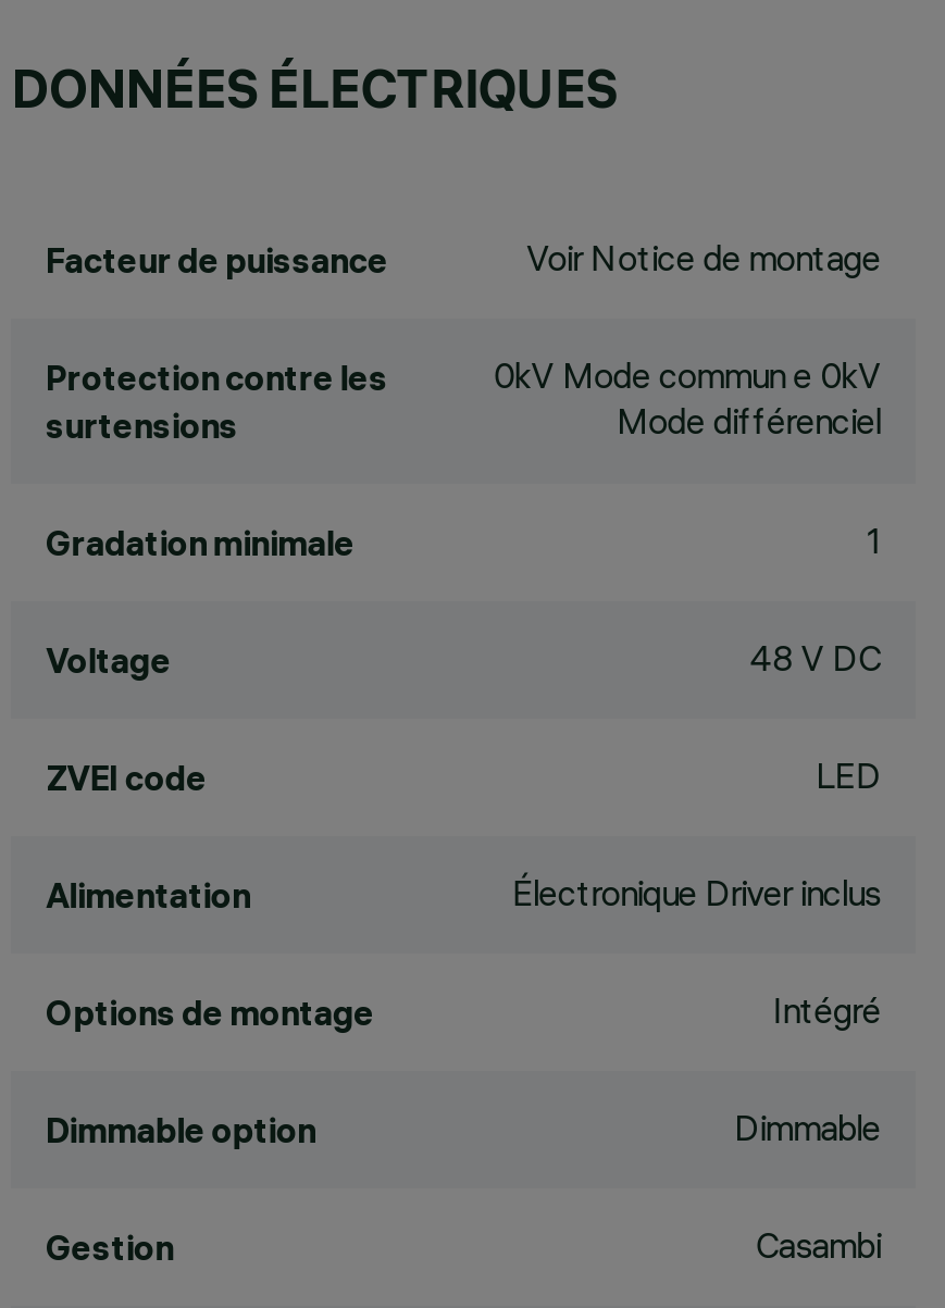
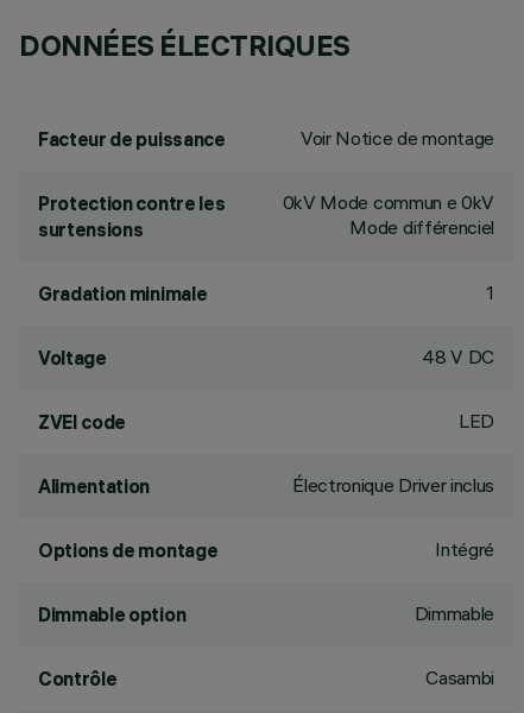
- Gestion
+ Contrôle
